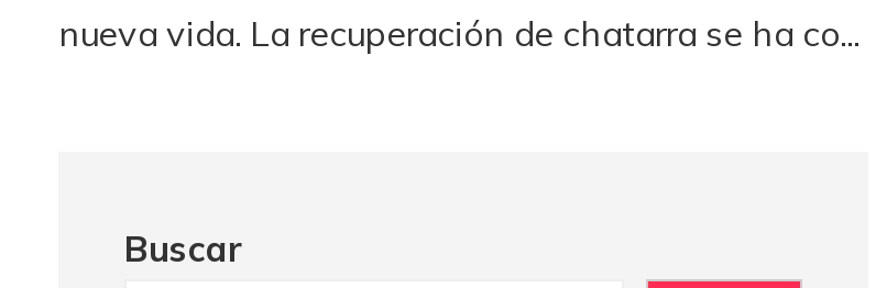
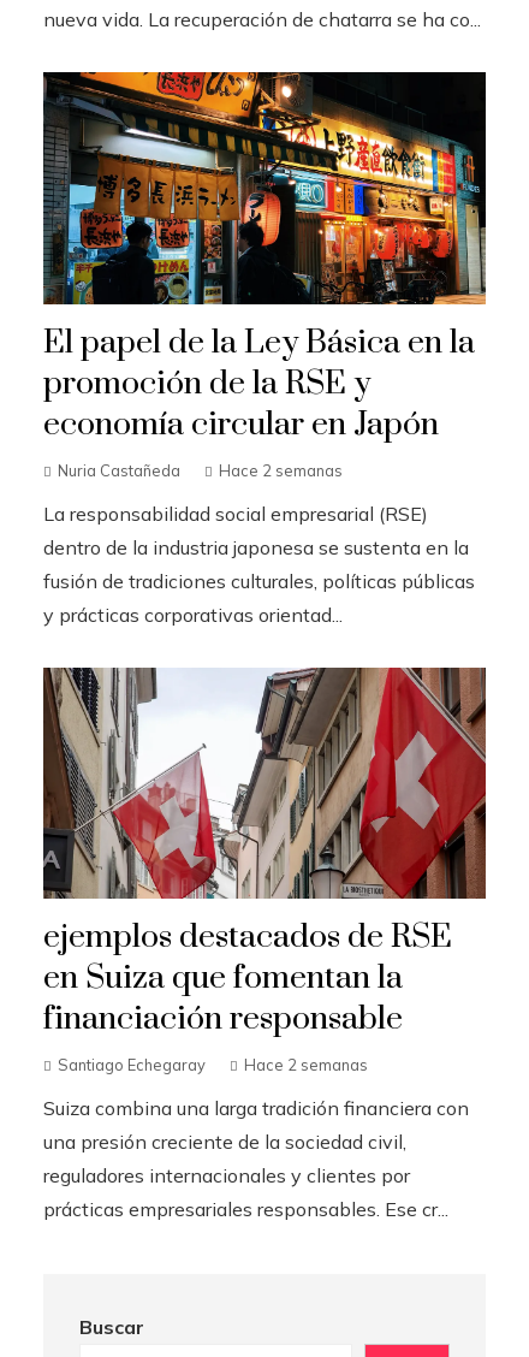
+ [image]
+ El papel de la Ley Básica en la
+ promoción de la RSE y
+ economía circular en Japón
+ Nuria Castañeda
+ Hace 2 semanas
+ La responsabilidad social empresarial (RSE)
+ dentro de la industria japonesa se sustenta en la
+ fusión de tradiciones culturales, políticas públicas
+ y prácticas corporativas orientad...

+ [image]
+ ejemplos destacados de RSE
+ en Suiza que fomentan la
+ financiación responsable
+ Santiago Echegaray
+ Hace 2 semanas
+ Suiza combina una larga tradición financiera con
+ una presión creciente de la sociedad civil,
+ reguladores internacionales y clientes por
+ prácticas empresariales responsables. Ese cr...
